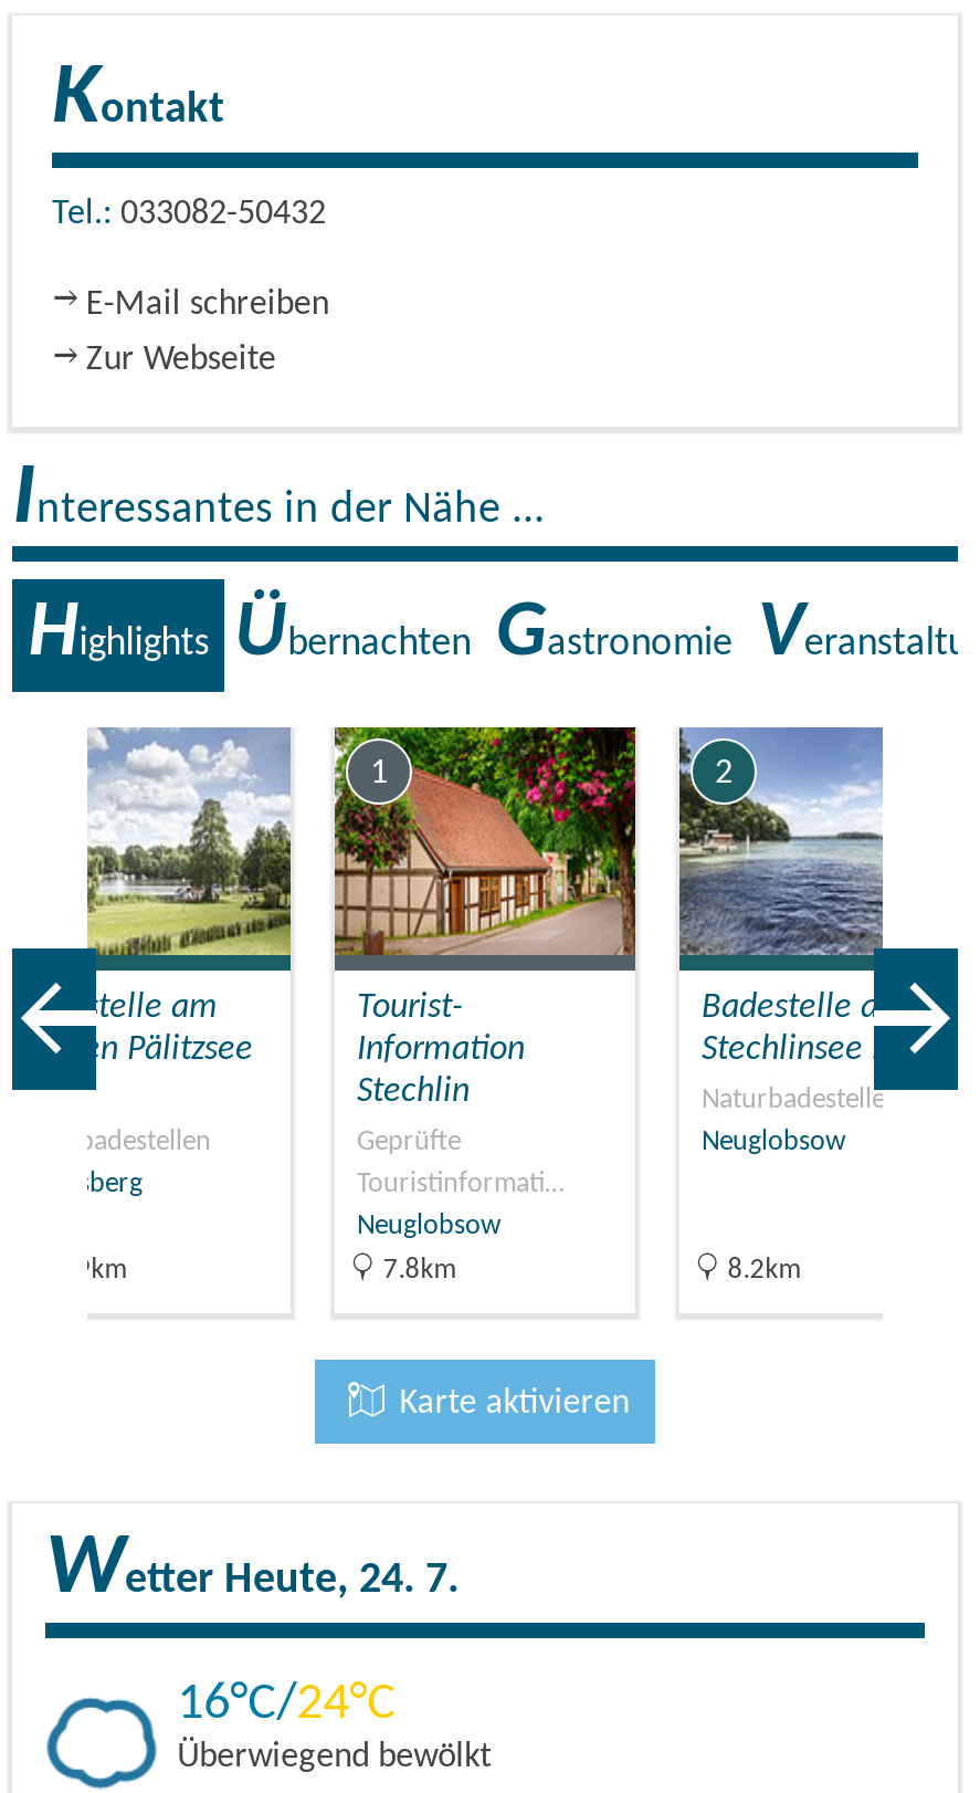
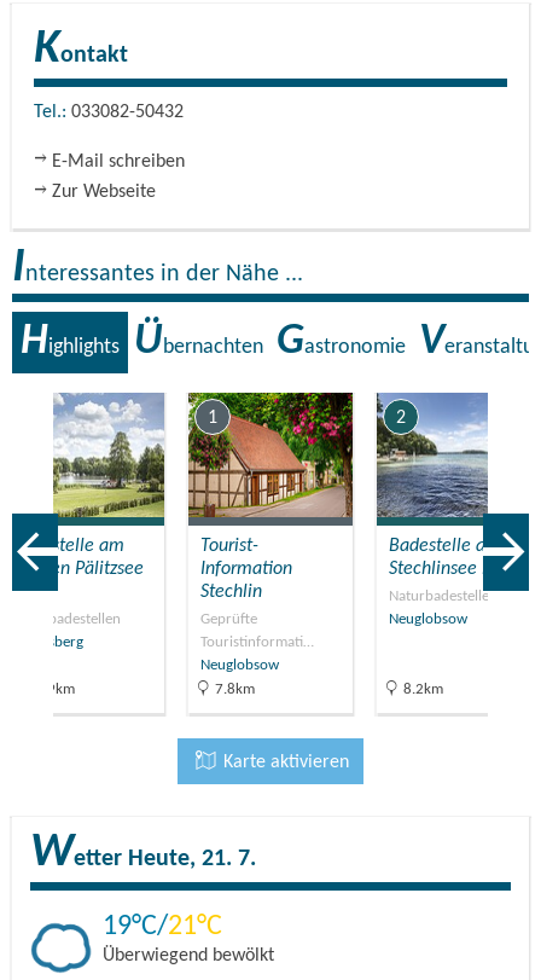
- WetterHeute, 24. 7.
+ WetterHeute, 21. 7.

- 16
+ 19

- 24
+ 21
